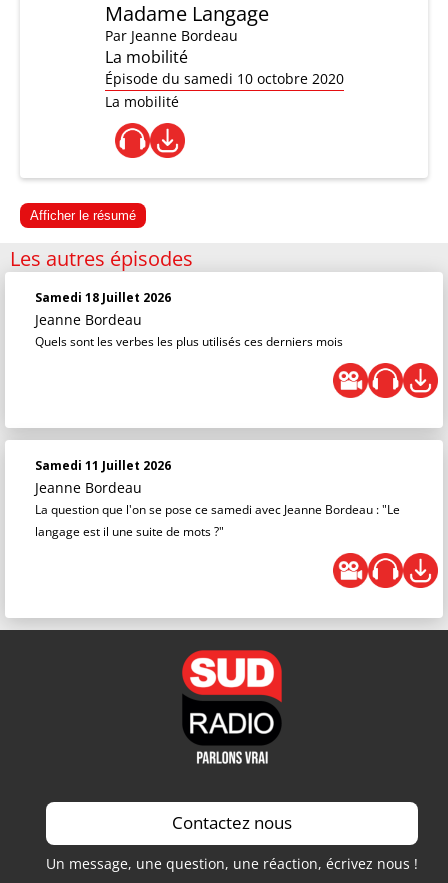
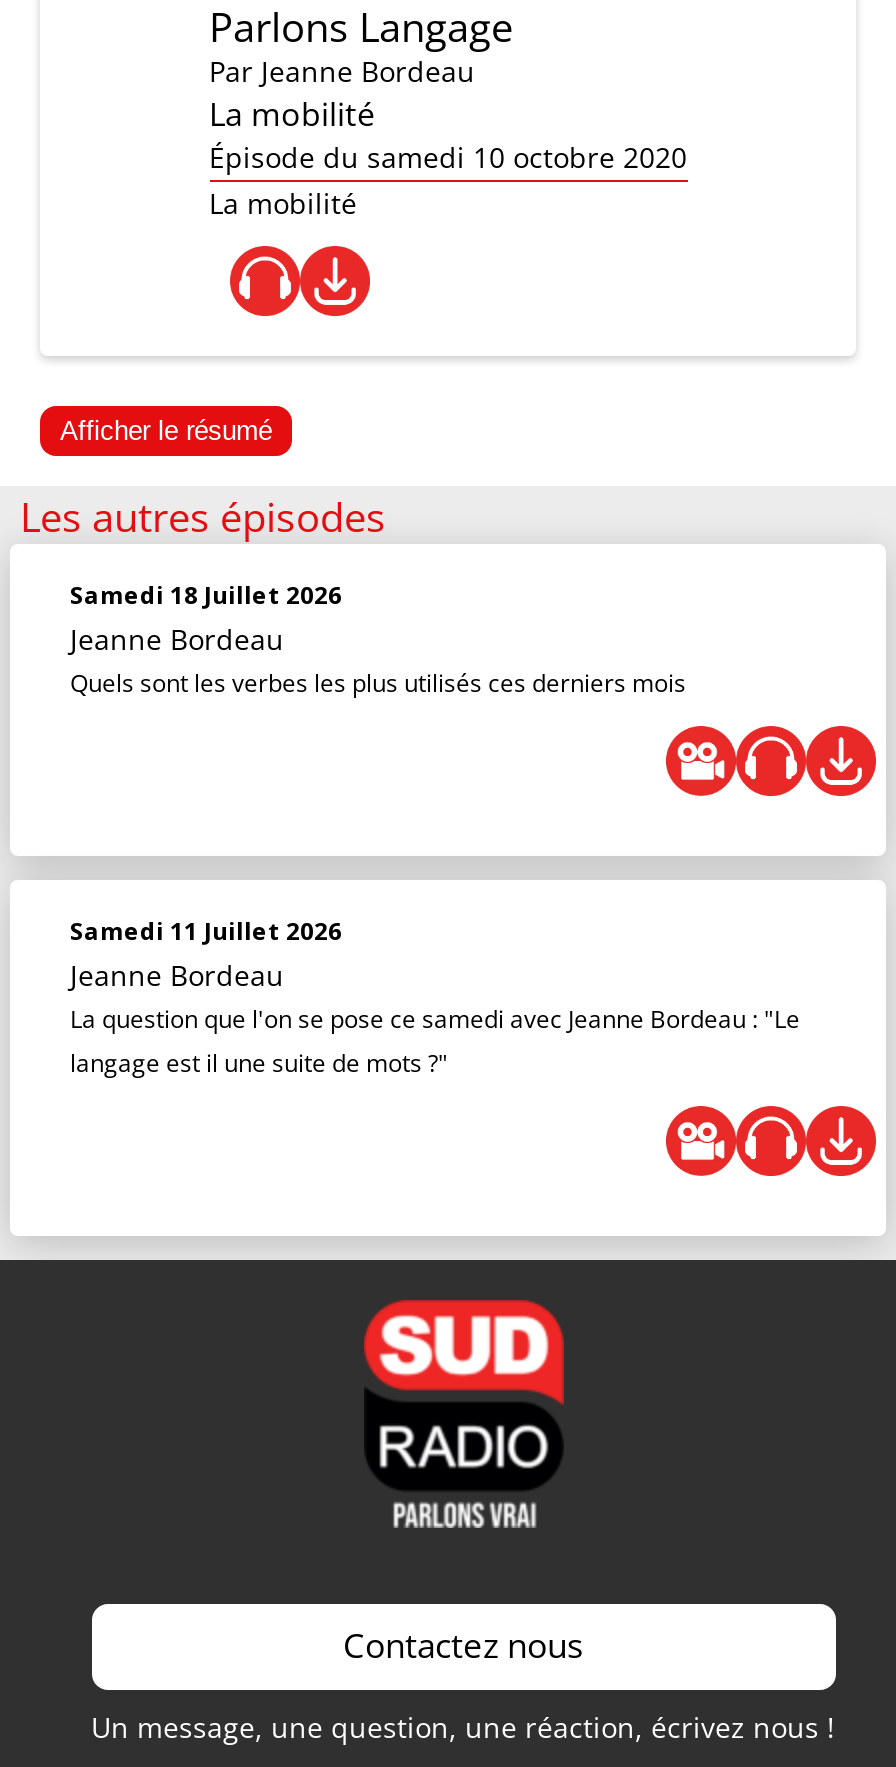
- Madame Langage
+ Parlons Langage
